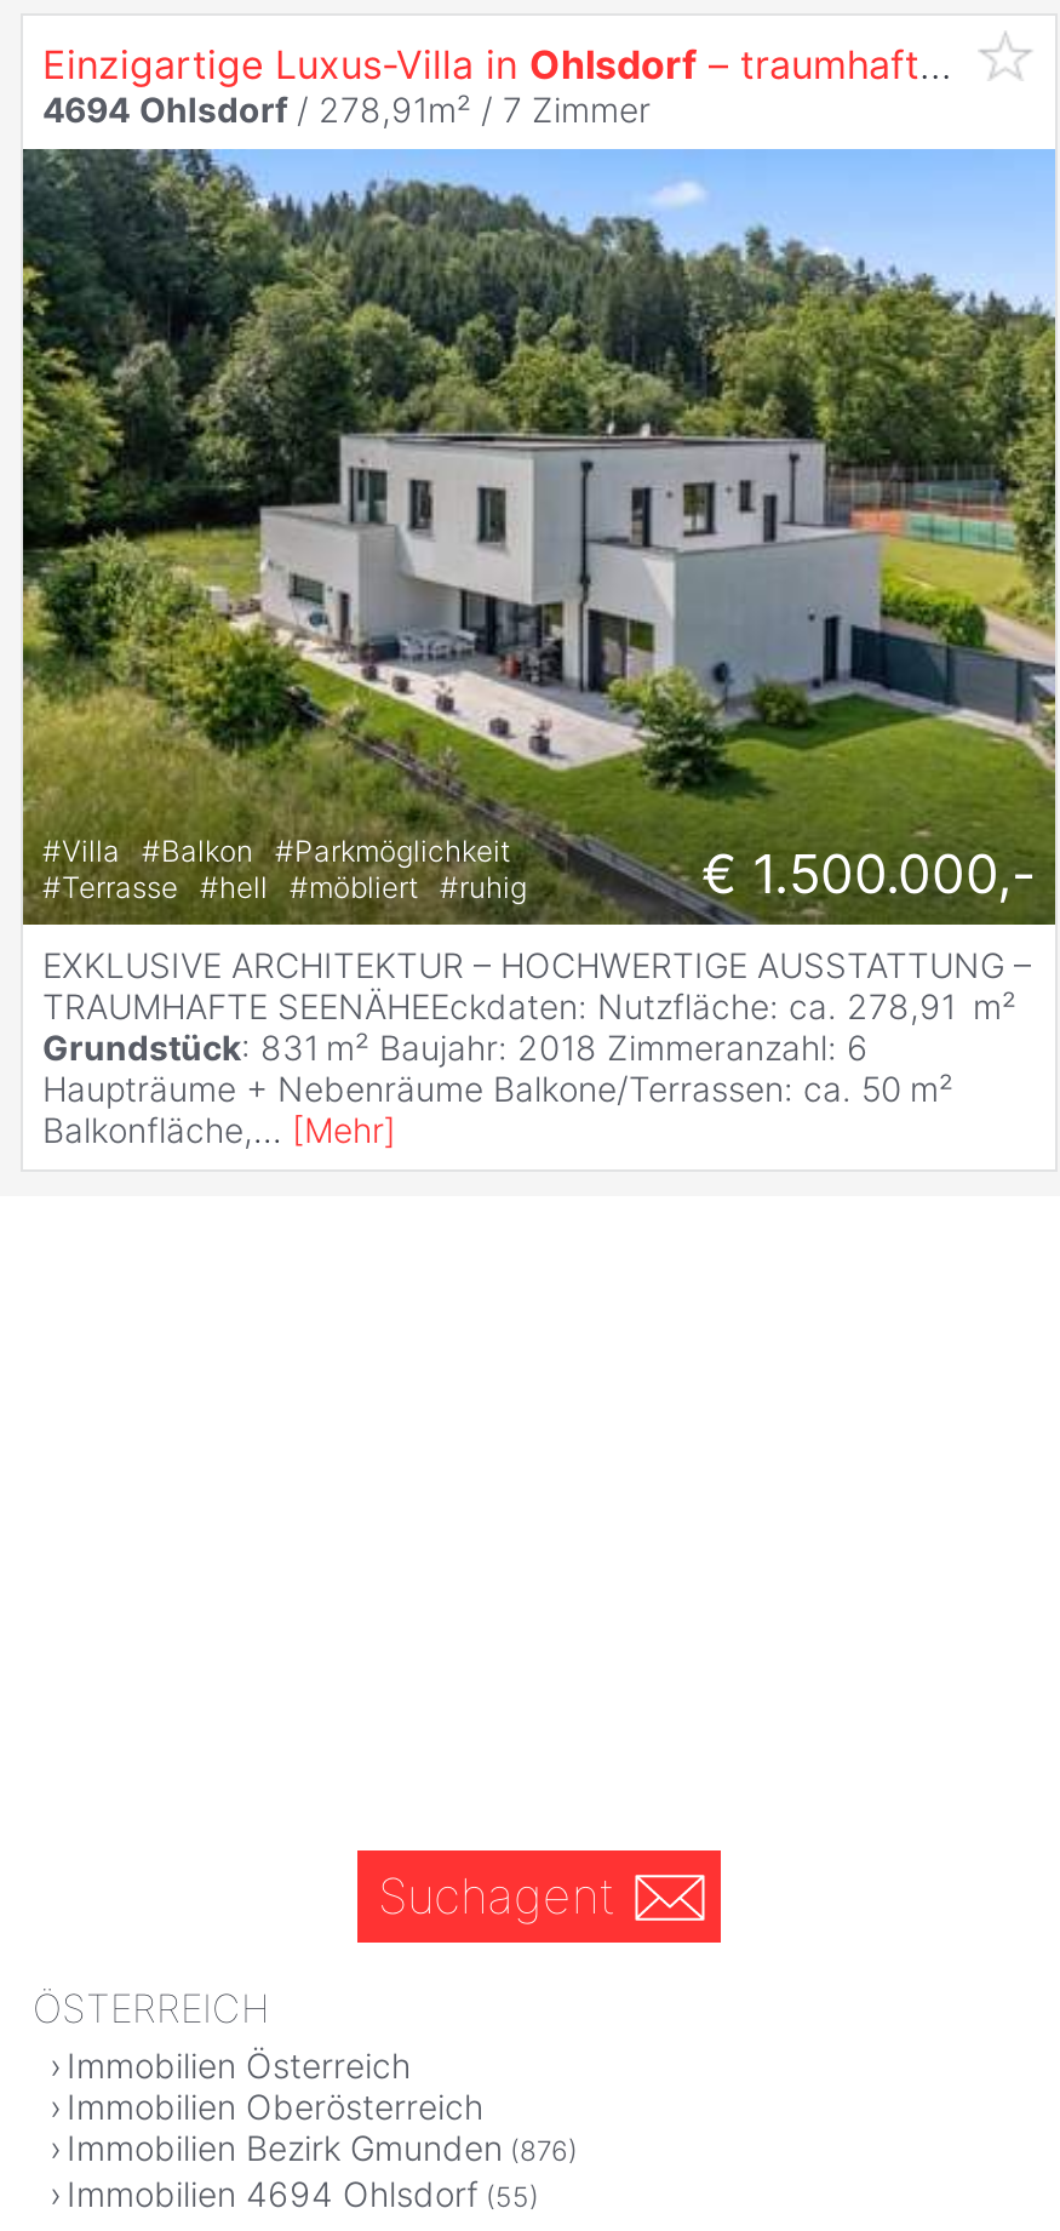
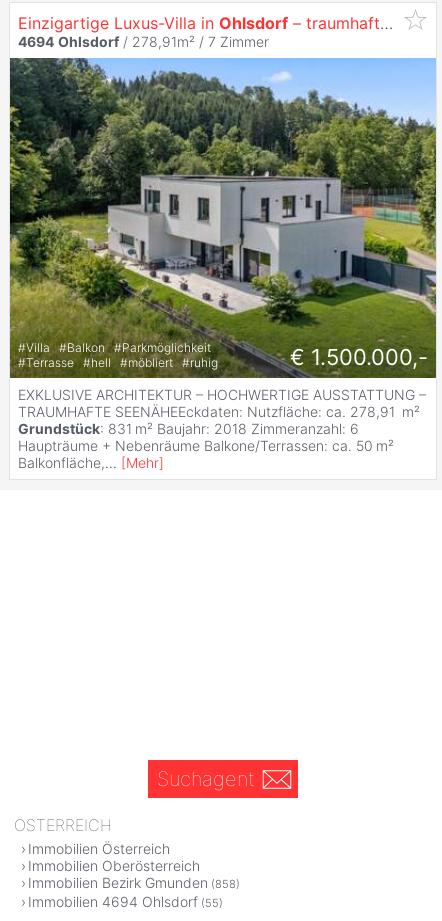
- Immobilien Bezirk Gmunden (876)
+ Immobilien Bezirk Gmunden (858)
